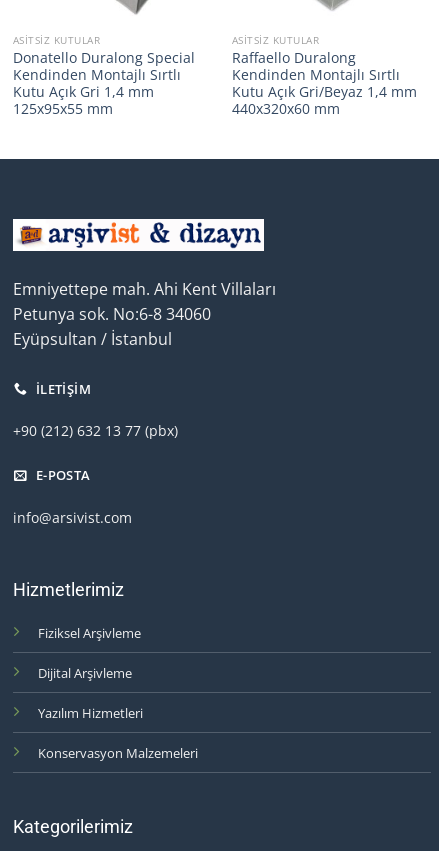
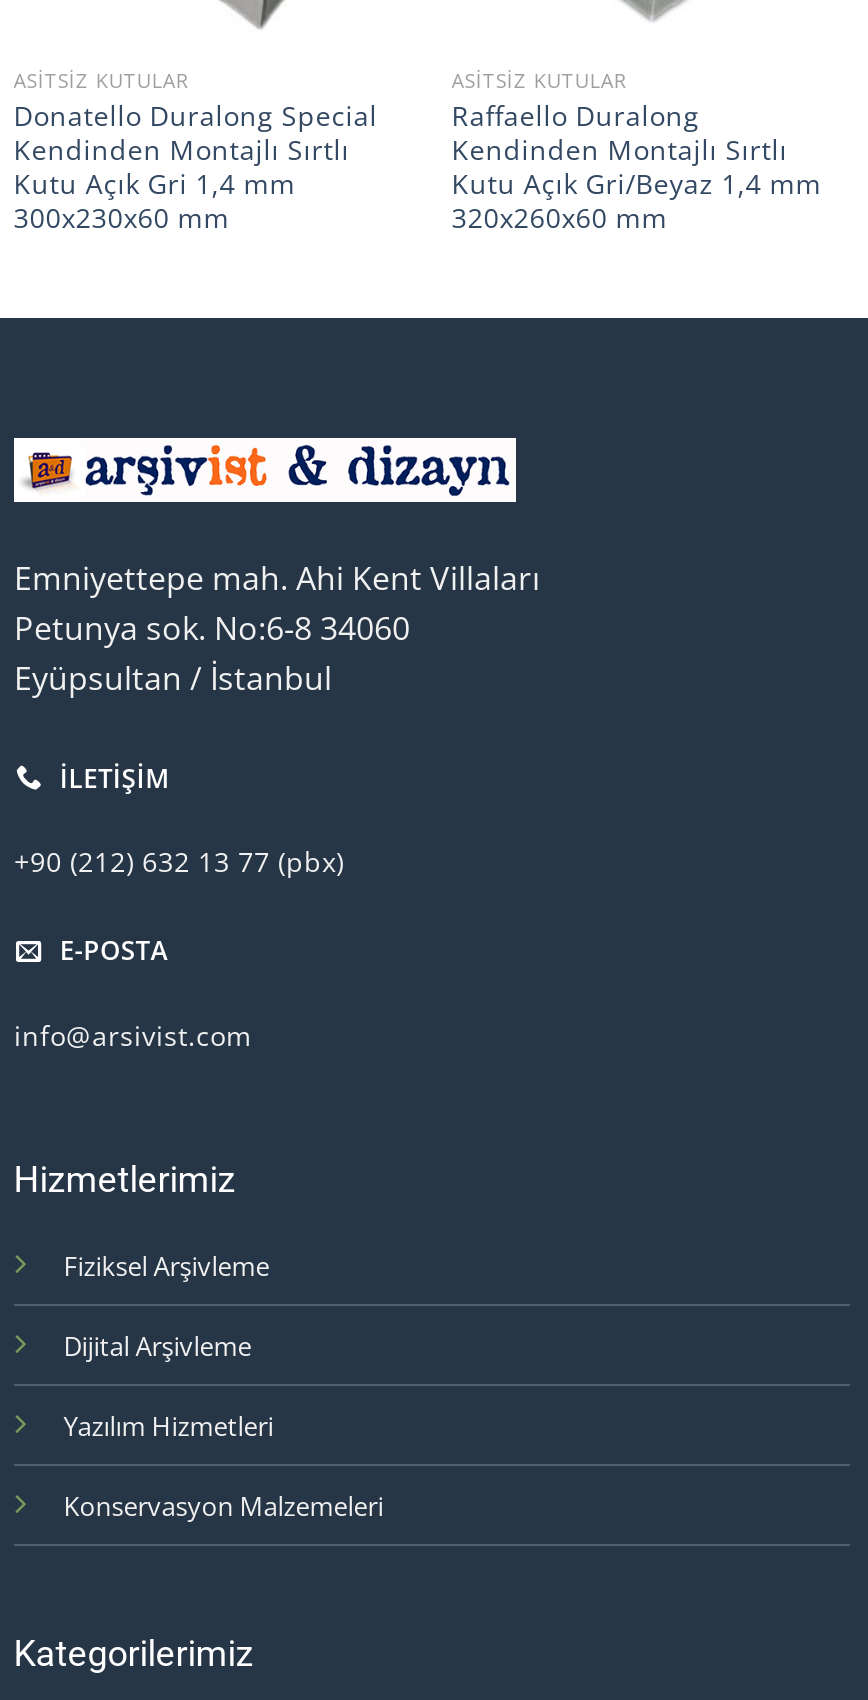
- 125x95x55 mm
+ 300x230x60 mm

- 440x320x60 mm
+ 320x260x60 mm
